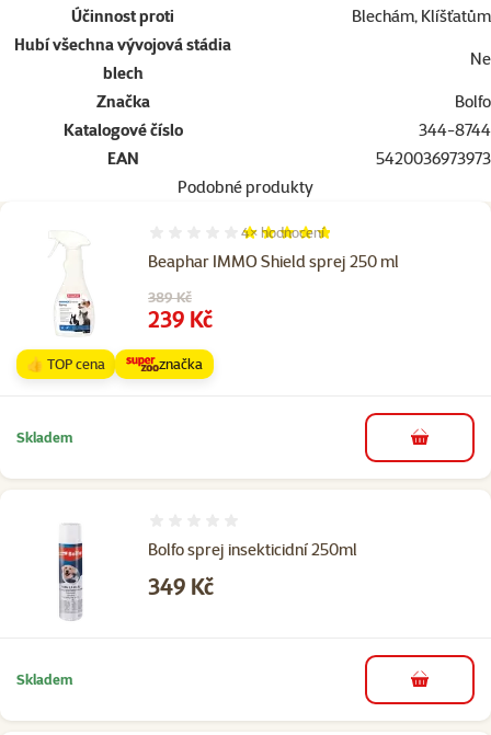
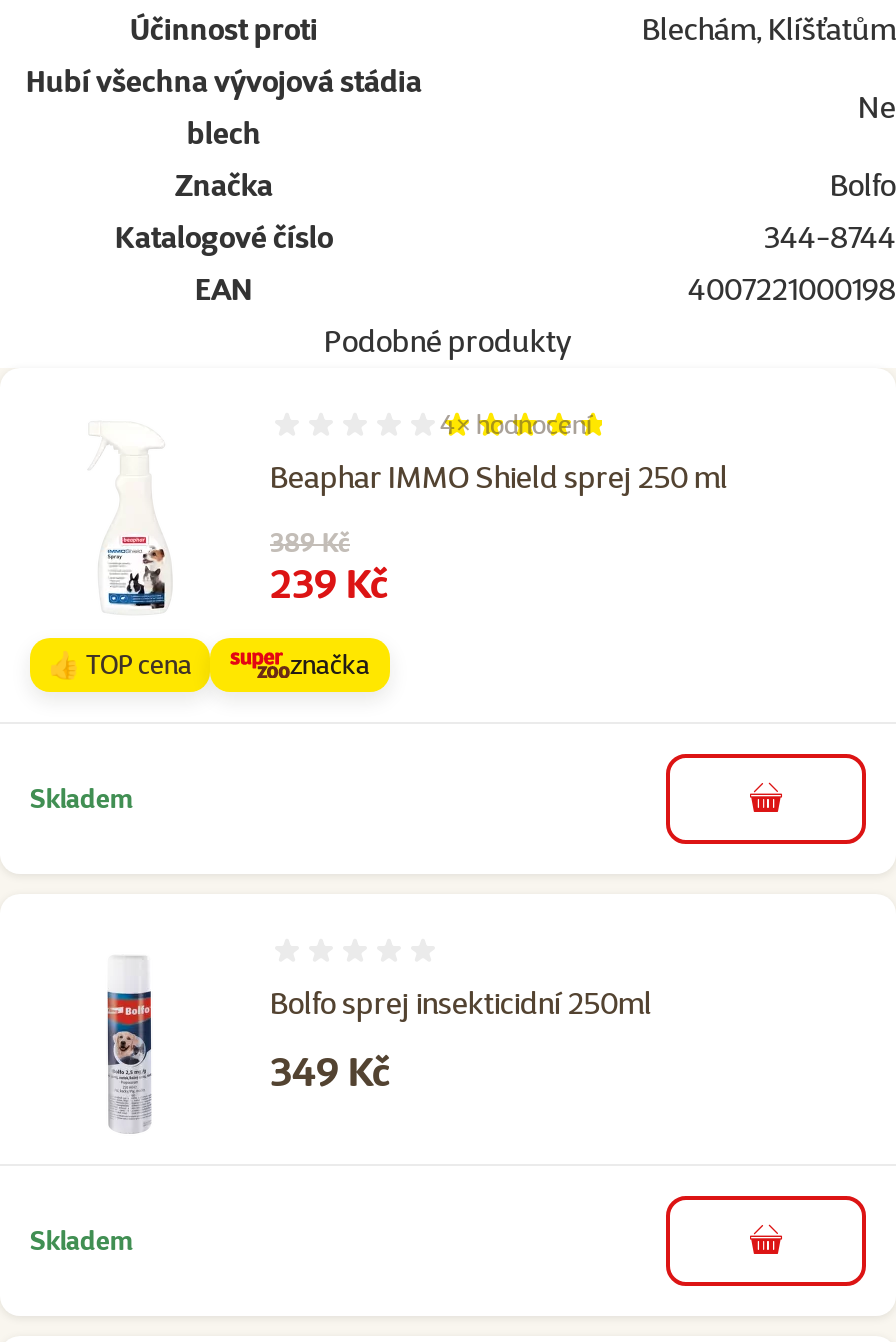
- 5420036973973
+ 4007221000198
